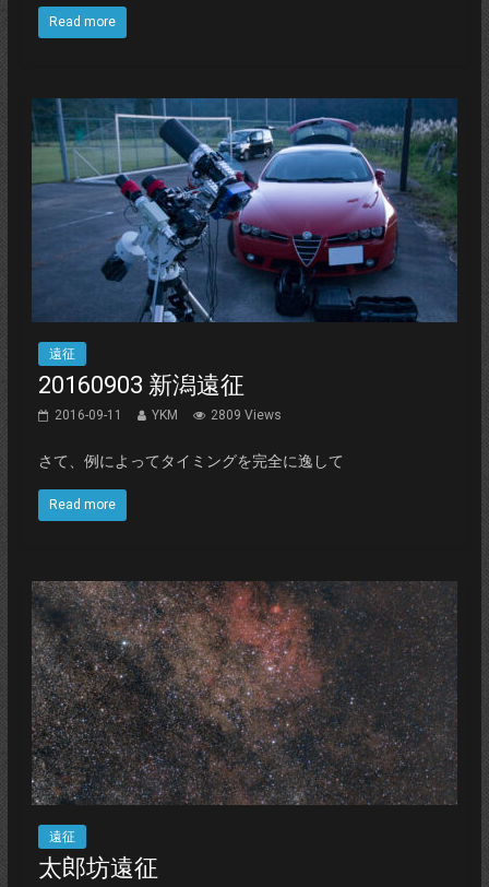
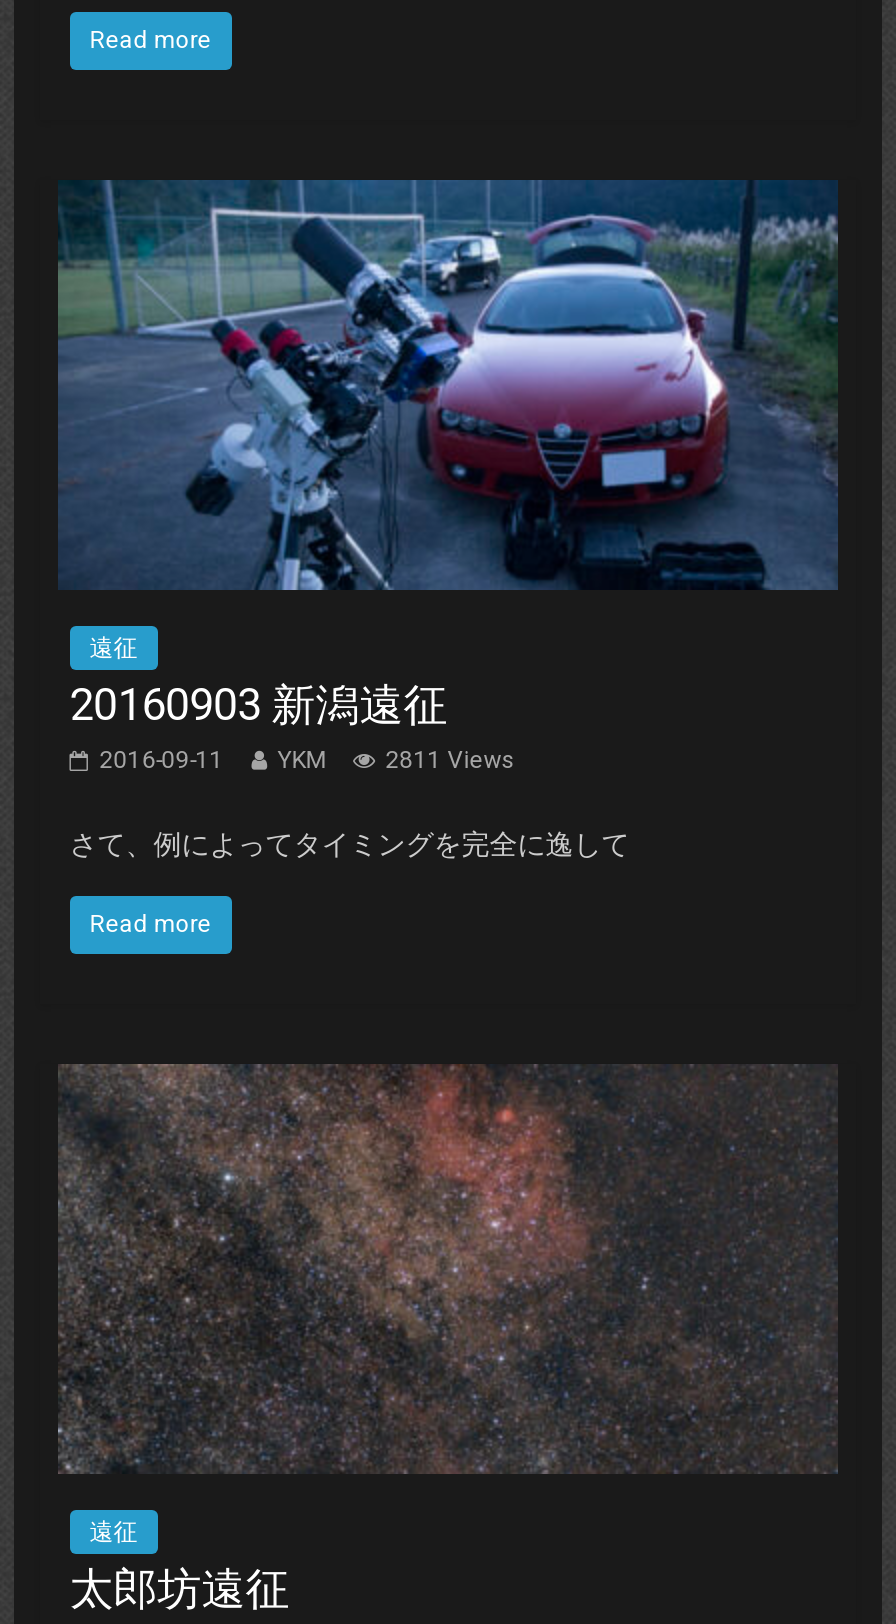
- 2809 Views
+ 2811 Views
